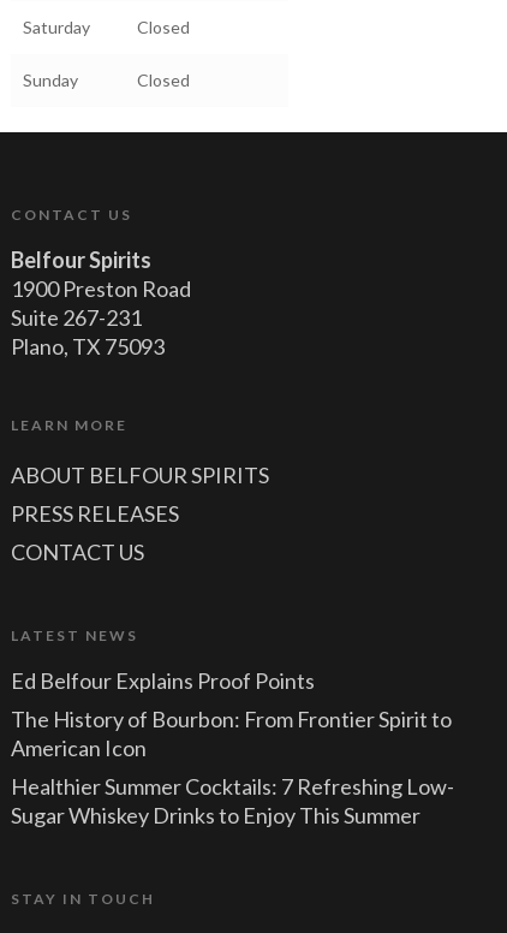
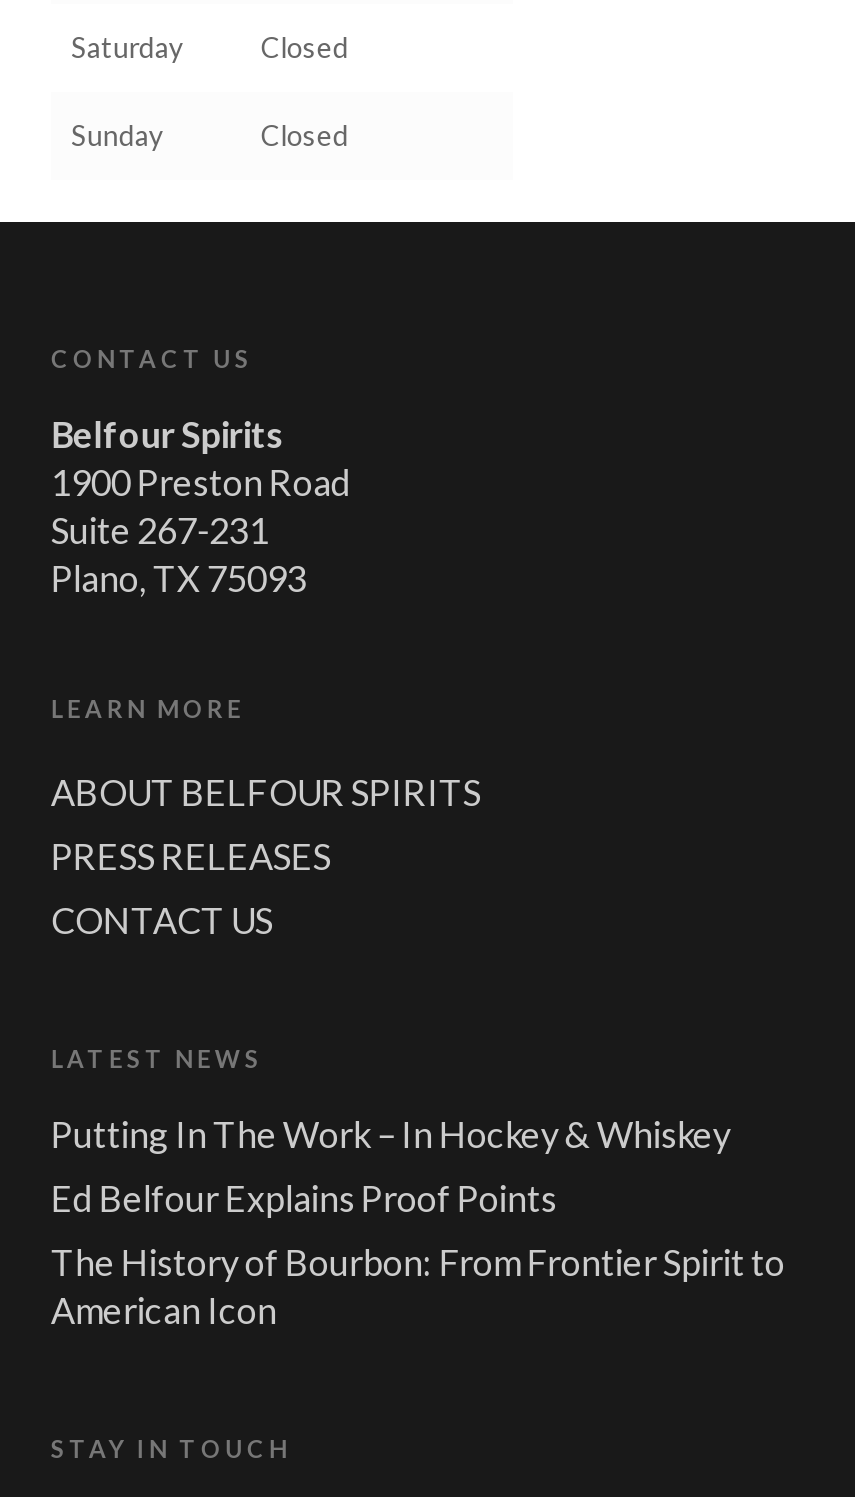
+ Putting In The Work – In Hockey & Whiskey

moved down: Ed Belfour Explains Proof Points | The History of Bourbon: From Frontier Spirit to | American Icon

- Healthier Summer Cocktails: 7 Refreshing Low-
- Sugar Whiskey Drinks to Enjoy This Summer
